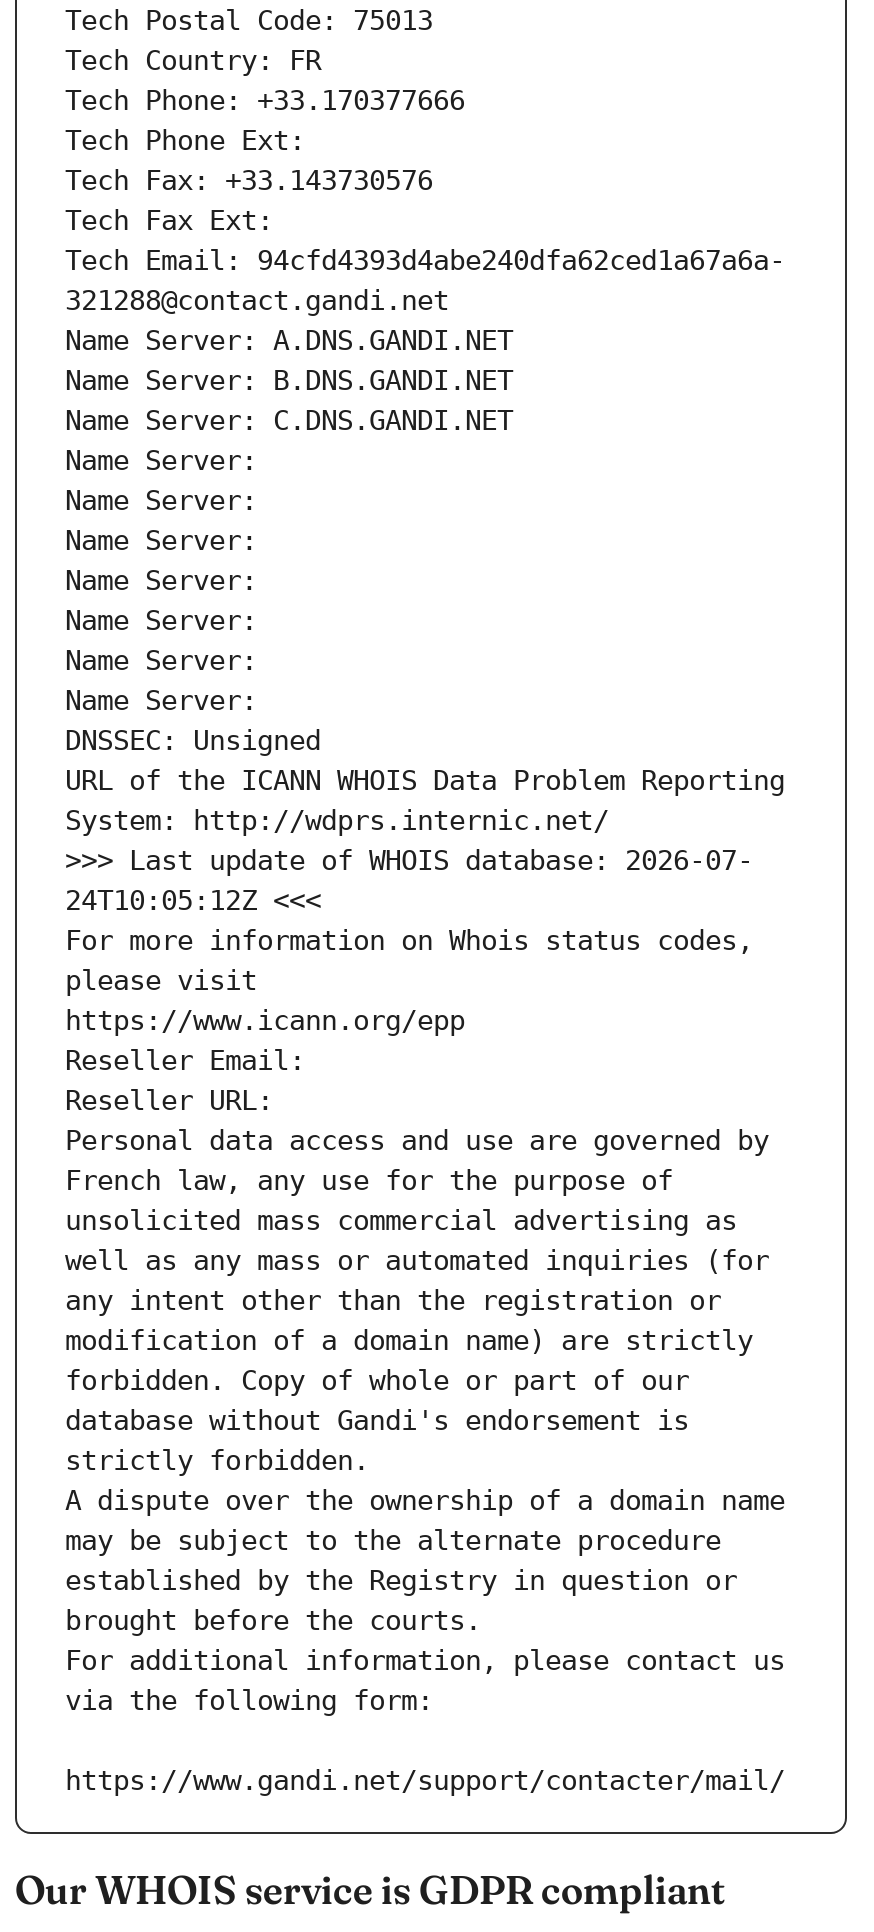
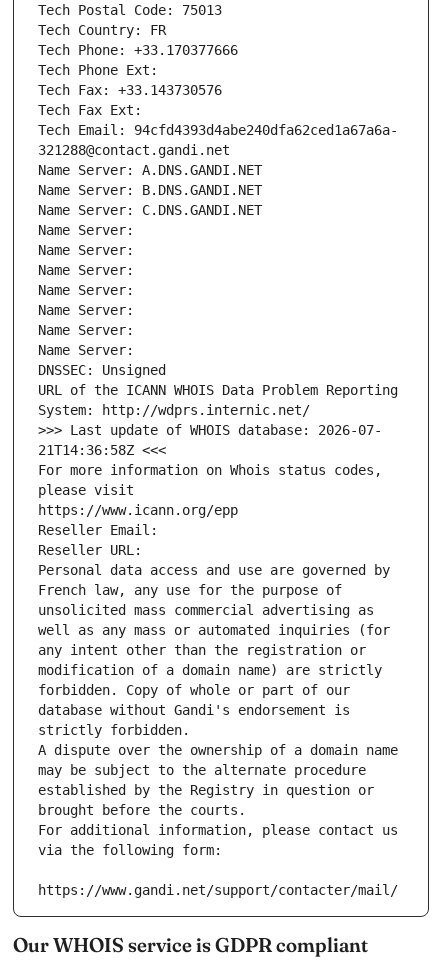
- 24T10:05:12Z <<<
+ 21T14:36:58Z <<<
